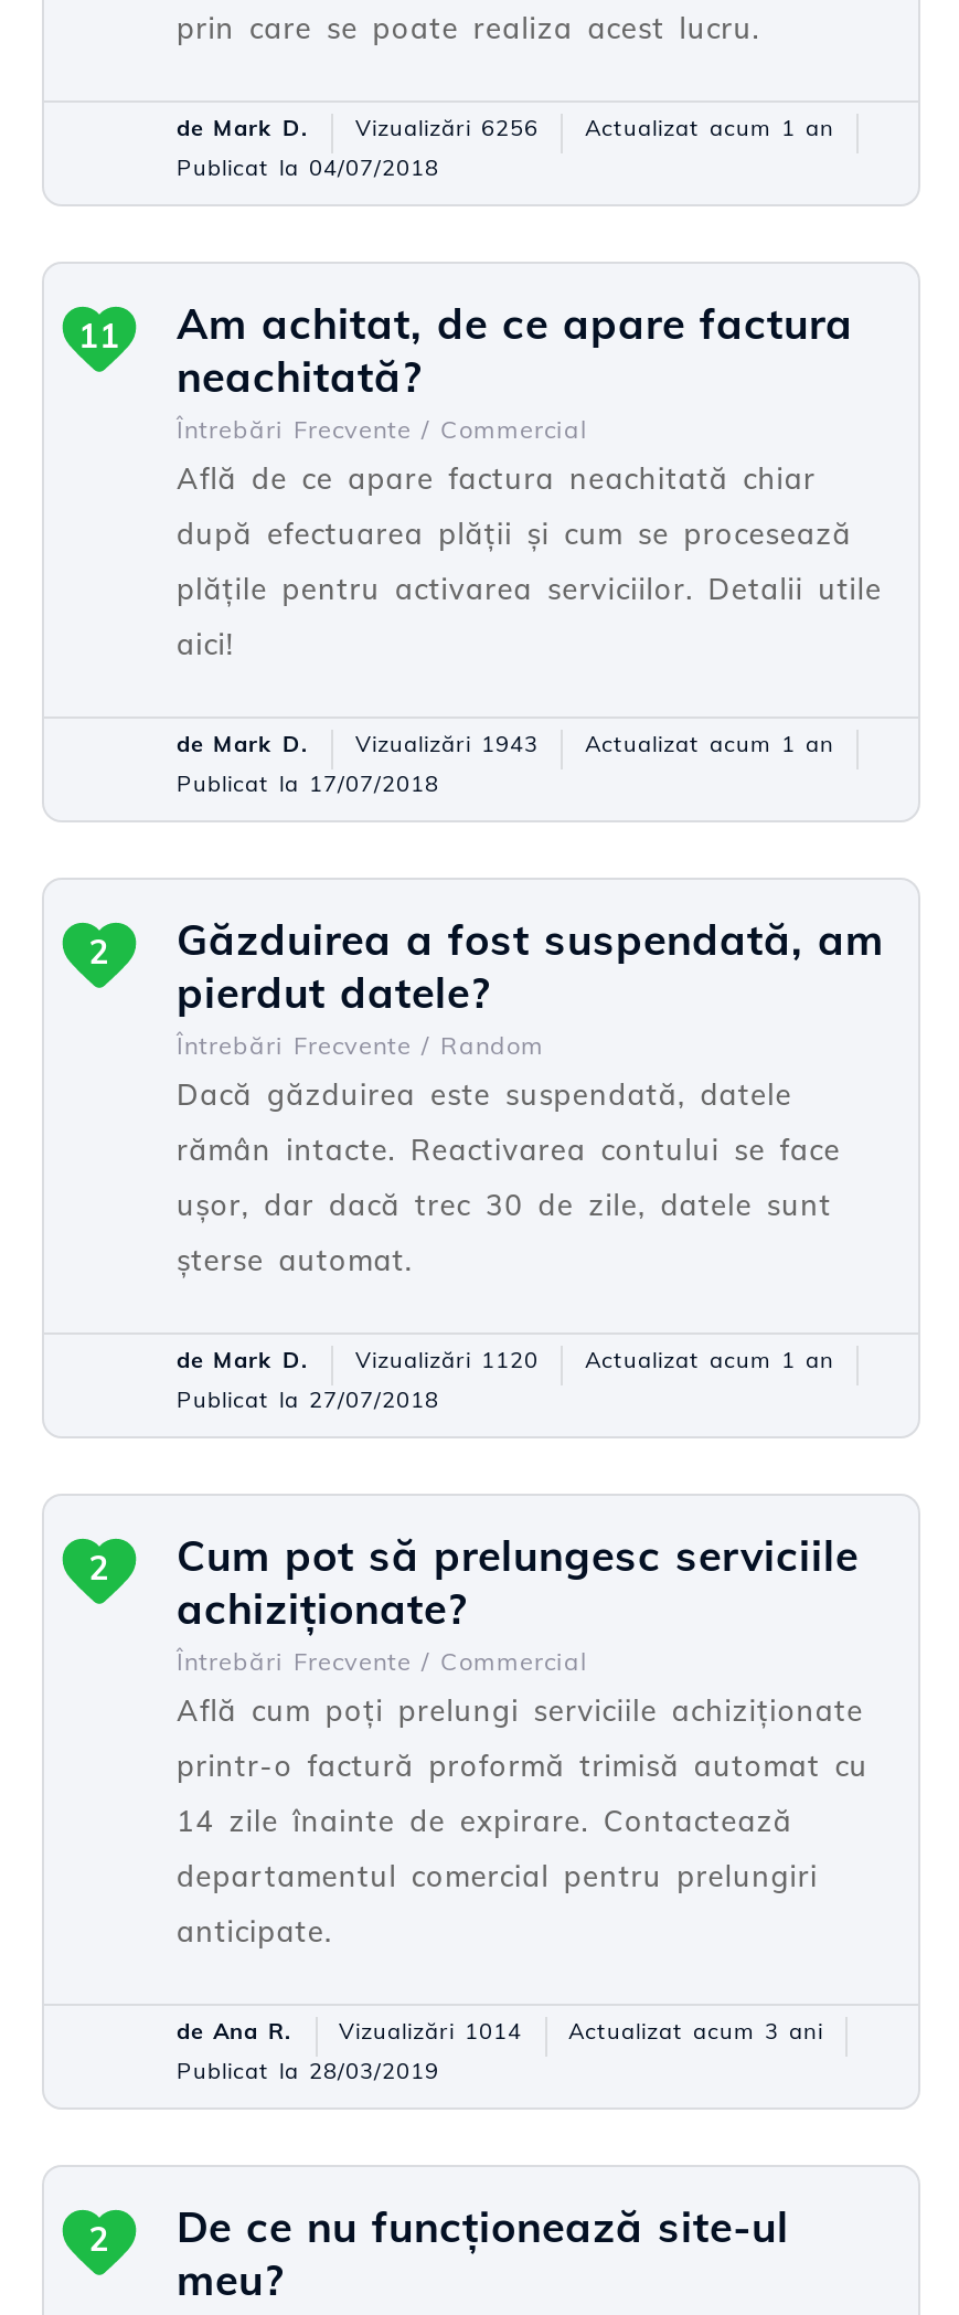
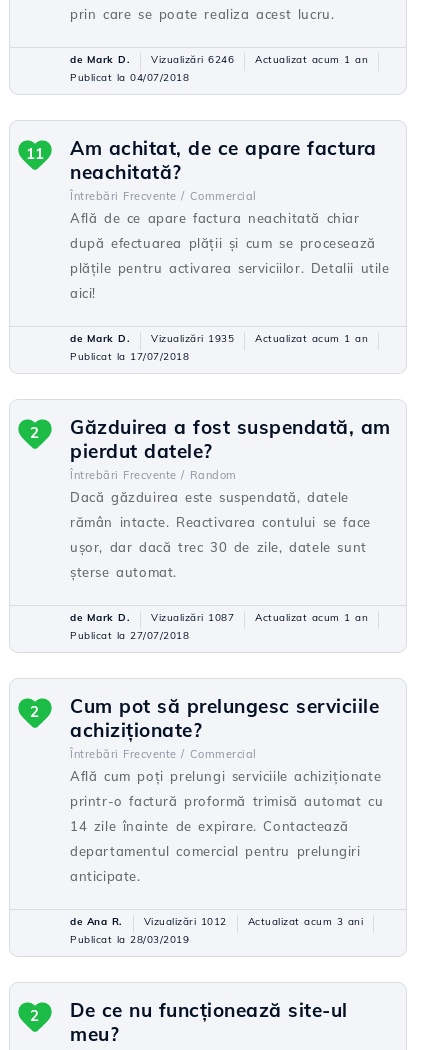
- de Mark D. Vizualizări 6256 Actualizat acum 1 an
+ de Mark D. Vizualizări 6246 Actualizat acum 1 an

- de Mark D. Vizualizări 1943 Actualizat acum 1 an
+ de Mark D. Vizualizări 1935 Actualizat acum 1 an

- de Mark D. Vizualizări 1120 Actualizat acum 1 an
+ de Mark D. Vizualizări 1087 Actualizat acum 1 an

- de Ana R. Vizualizări 1014 Actualizat acum 3 ani
+ de Ana R. Vizualizări 1012 Actualizat acum 3 ani
